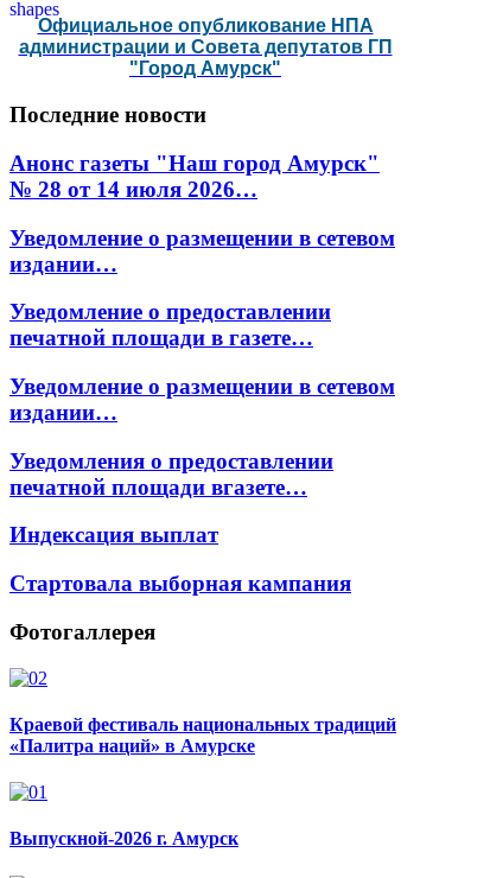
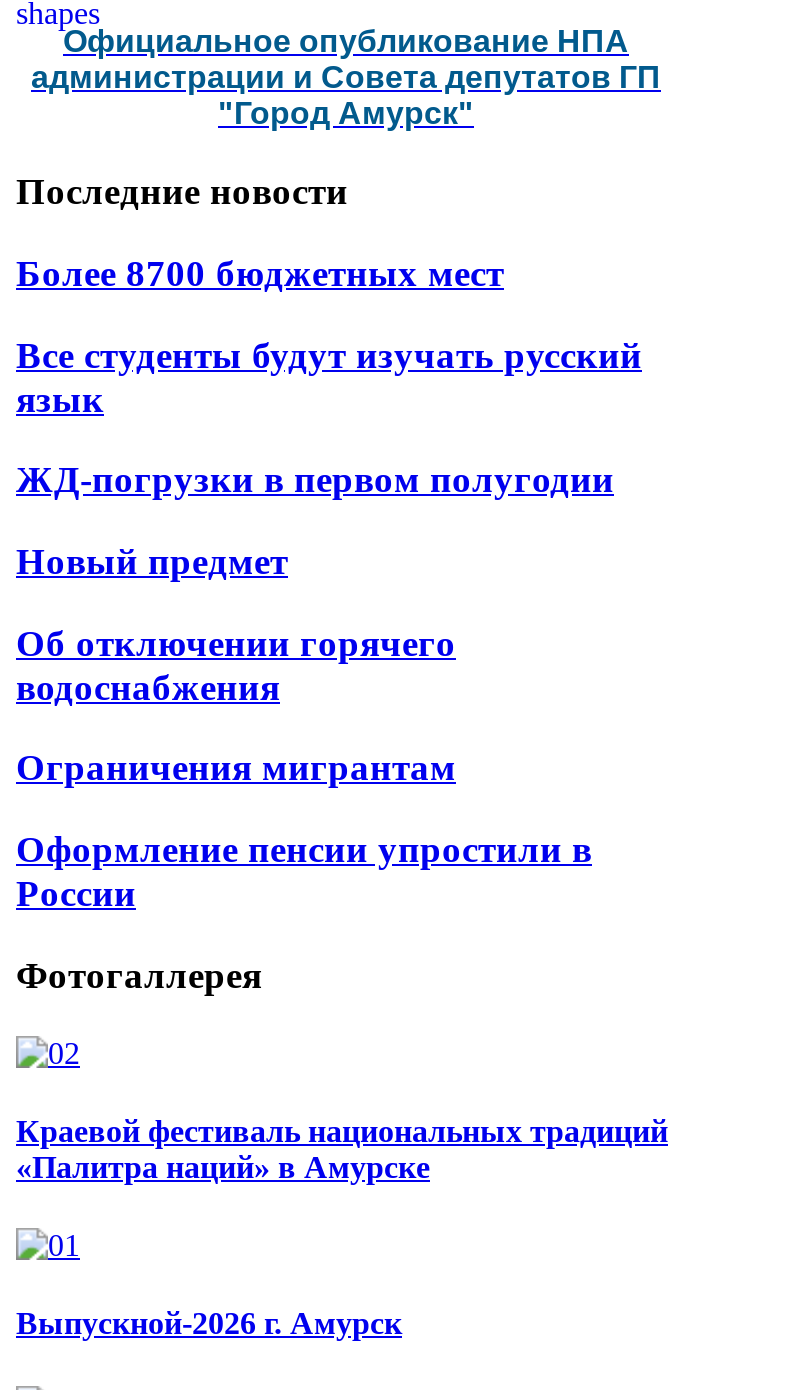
- Анонс газеты "Наш город Амурск"
- № 28 от 14 июля 2026…
+ Более 8700 бюджетных мест

- Уведомление о размещении в сетевом
- издании…
+ Все студенты будут изучать русский
+ язык

- Уведомление о предоставлении
- печатной площади в газете…
+ ЖД-погрузки в первом полугодии

- Уведомление о размещении в сетевом
- издании…
+ Новый предмет

- Уведомления о предоставлении
- печатной площади вгазете…
+ Об отключении горячего
+ водоснабжения

- Индексация выплат
+ Ограничения мигрантам

- Стартовала выборная кампания
+ Оформление пенсии упростили в
+ России
